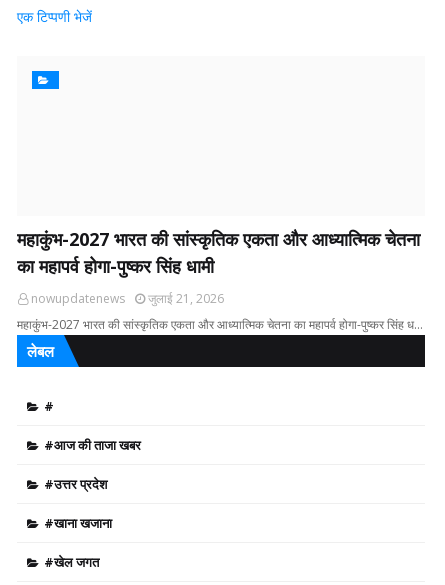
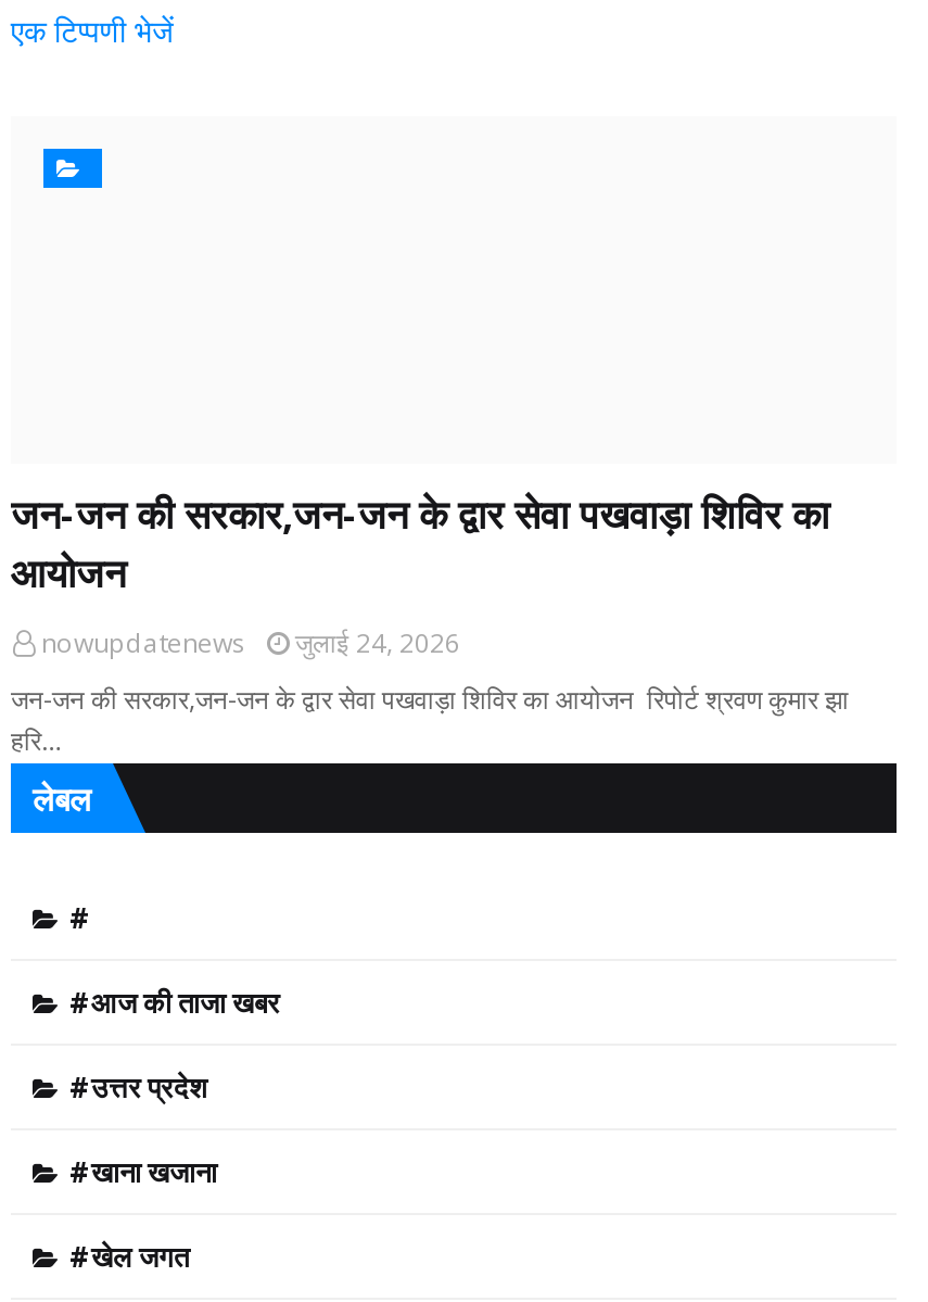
- महाकुंभ-2027 भारत की सांस्कृतिक एकता और आध्यात्मिक चेतना
- का महापर्व होगा-पुष्कर सिंह धामी
+ जन-जन की सरकार,जन-जन के द्वार सेवा पखवाड़ा शिविर का
+ आयोजन

- nowupdatenews जुलाई 21, 2026
+ nowupdatenews जुलाई 24, 2026

- महाकुंभ-2027 भारत की सांस्कृतिक एकता और आध्यात्मिक चेतना का महापर्व होगा-पुष्कर सिंह ध…
+ जन-जन की सरकार,जन-जन के द्वार सेवा पखवाड़ा शिविर का आयोजन रिपोर्ट श्रवण कुमार झा
+ हरि…
